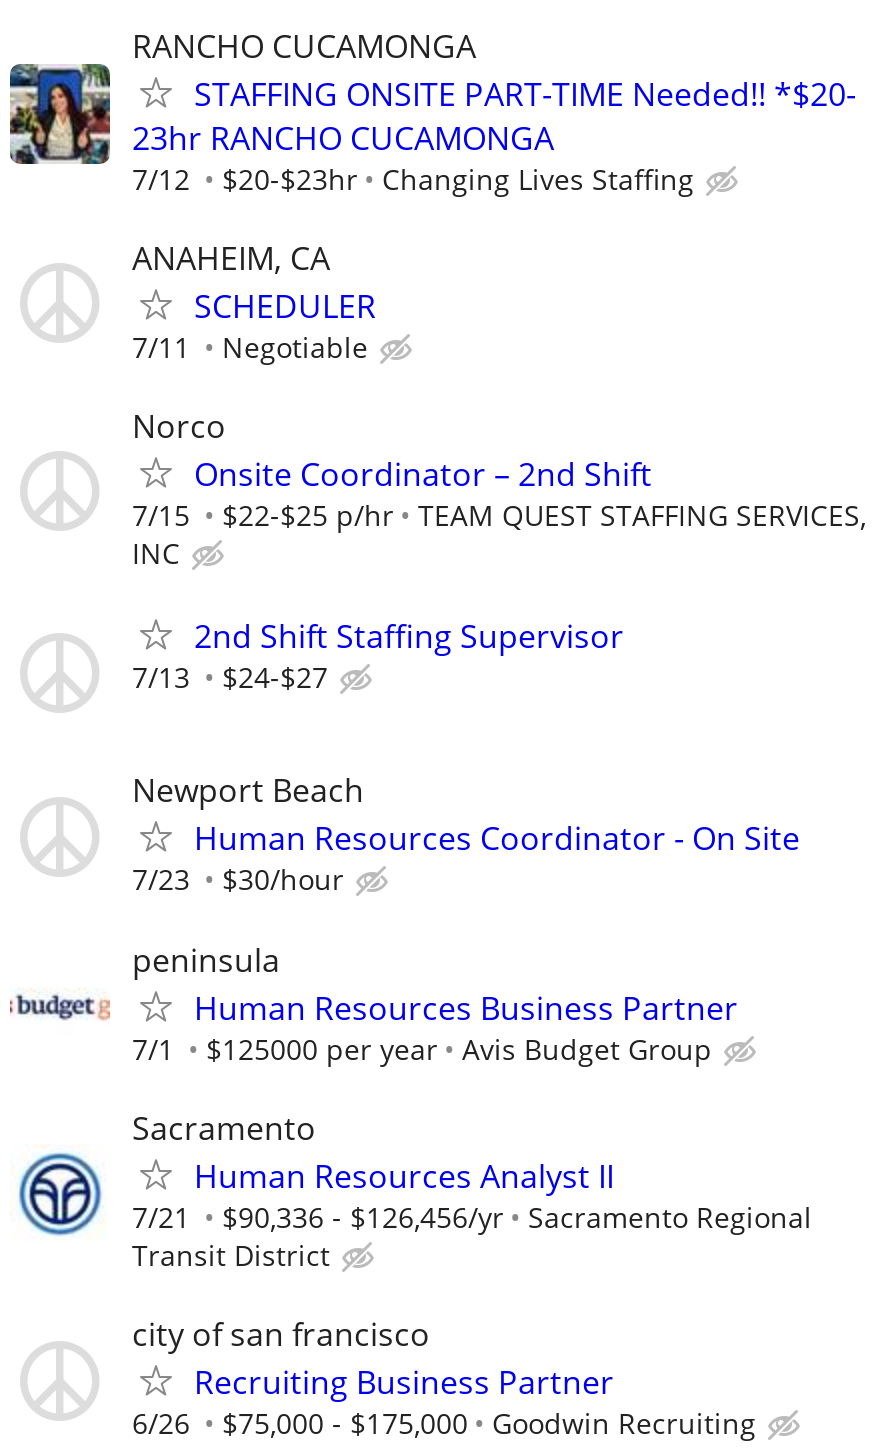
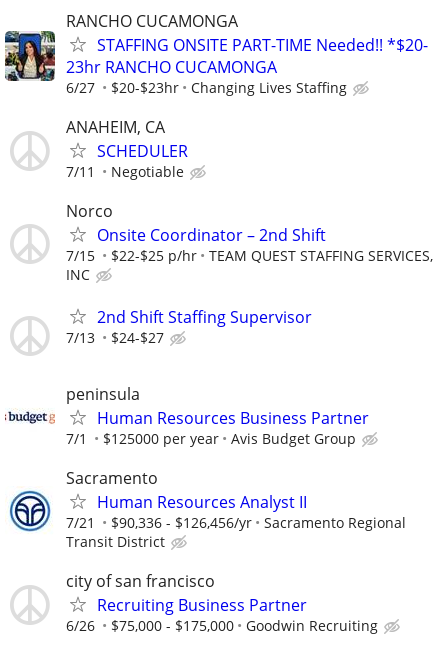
- 7/12 $20-$23hr Changing Lives Staffing
+ 6/27 $20-$23hr Changing Lives Staffing

- Newport Beach
- Human Resources Coordinator - On Site
- 7/23
- $30/hour
